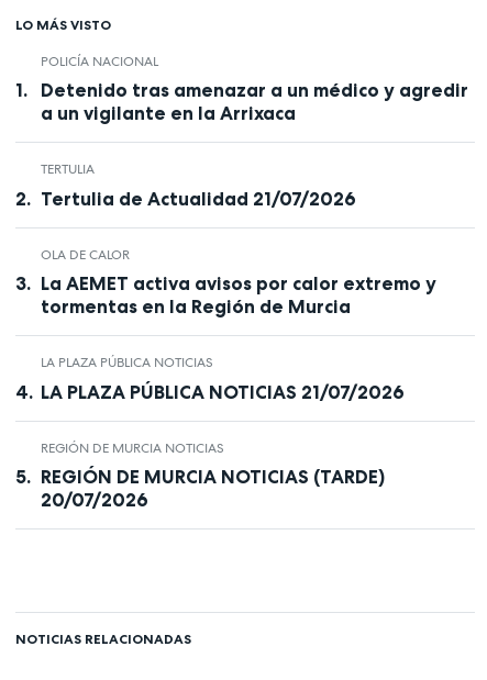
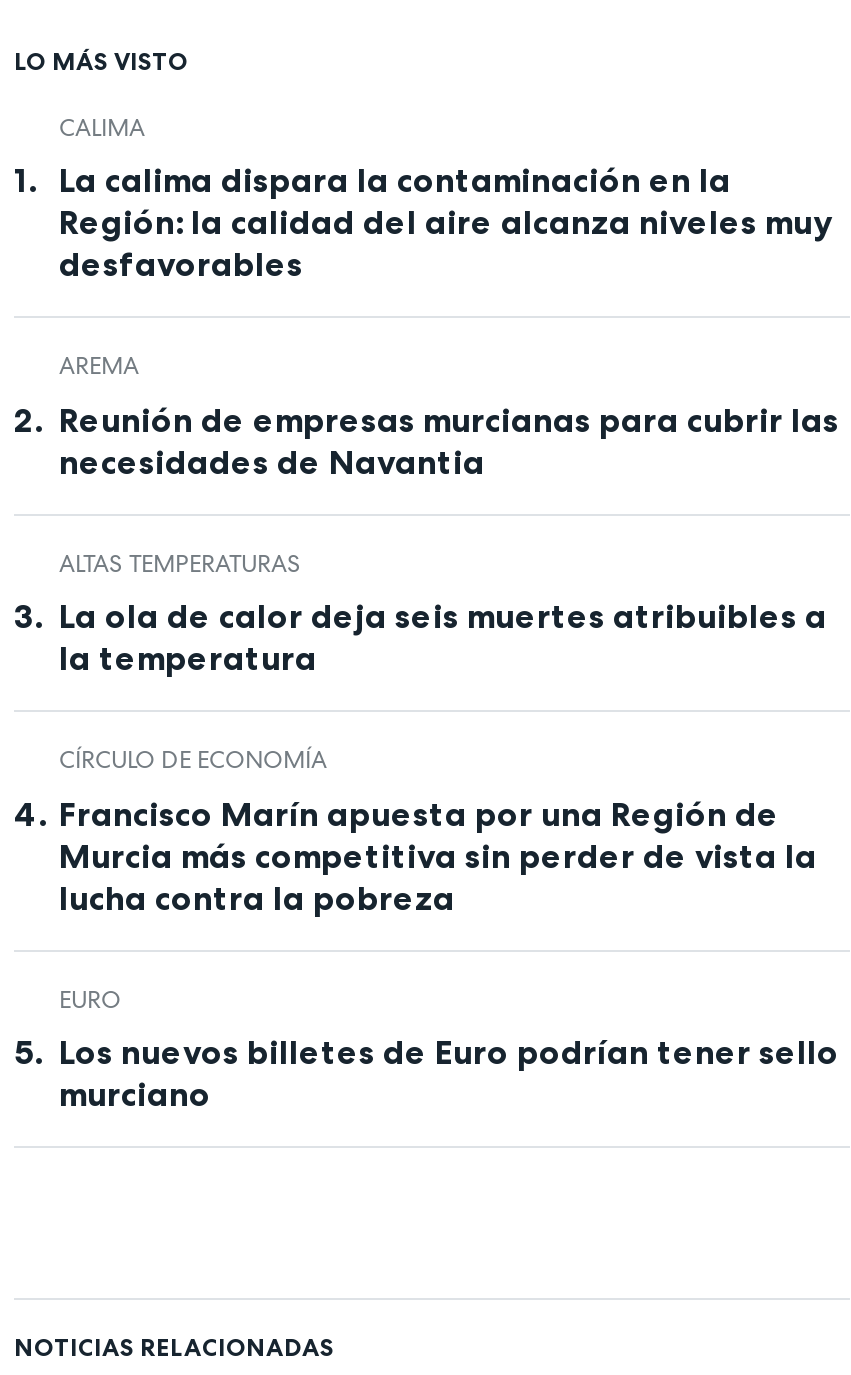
- POLICÍA NACIONAL
- Detenido tras amenazar a un médico y agredir
- a un vigilante en la Arrixaca
+ CALIMA
+ La calima dispara la contaminación en la
+ Región: la calidad del aire alcanza niveles muy
+ desfavorables

- TERTULIA
- Tertulia de Actualidad 21/07/2026
+ AREMA
+ Reunión de empresas murcianas para cubrir las
+ necesidades de Navantia

- OLA DE CALOR
- La AEMET activa avisos por calor extremo y
- tormentas en la Región de Murcia
+ ALTAS TEMPERATURAS
+ La ola de calor deja seis muertes atribuibles a
+ la temperatura

- LA PLAZA PÚBLICA NOTICIAS
- LA PLAZA PÚBLICA NOTICIAS 21/07/2026
+ CÍRCULO DE ECONOMÍA
+ Francisco Marín apuesta por una Región de
+ Murcia más competitiva sin perder de vista la
+ lucha contra la pobreza

- REGIÓN DE MURCIA NOTICIAS
- REGIÓN DE MURCIA NOTICIAS (TARDE)
- 20/07/2026
+ EURO
+ Los nuevos billetes de Euro podrían tener sello
+ murciano
